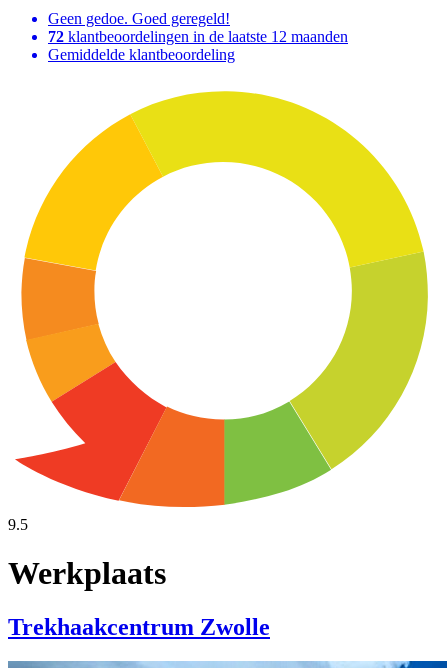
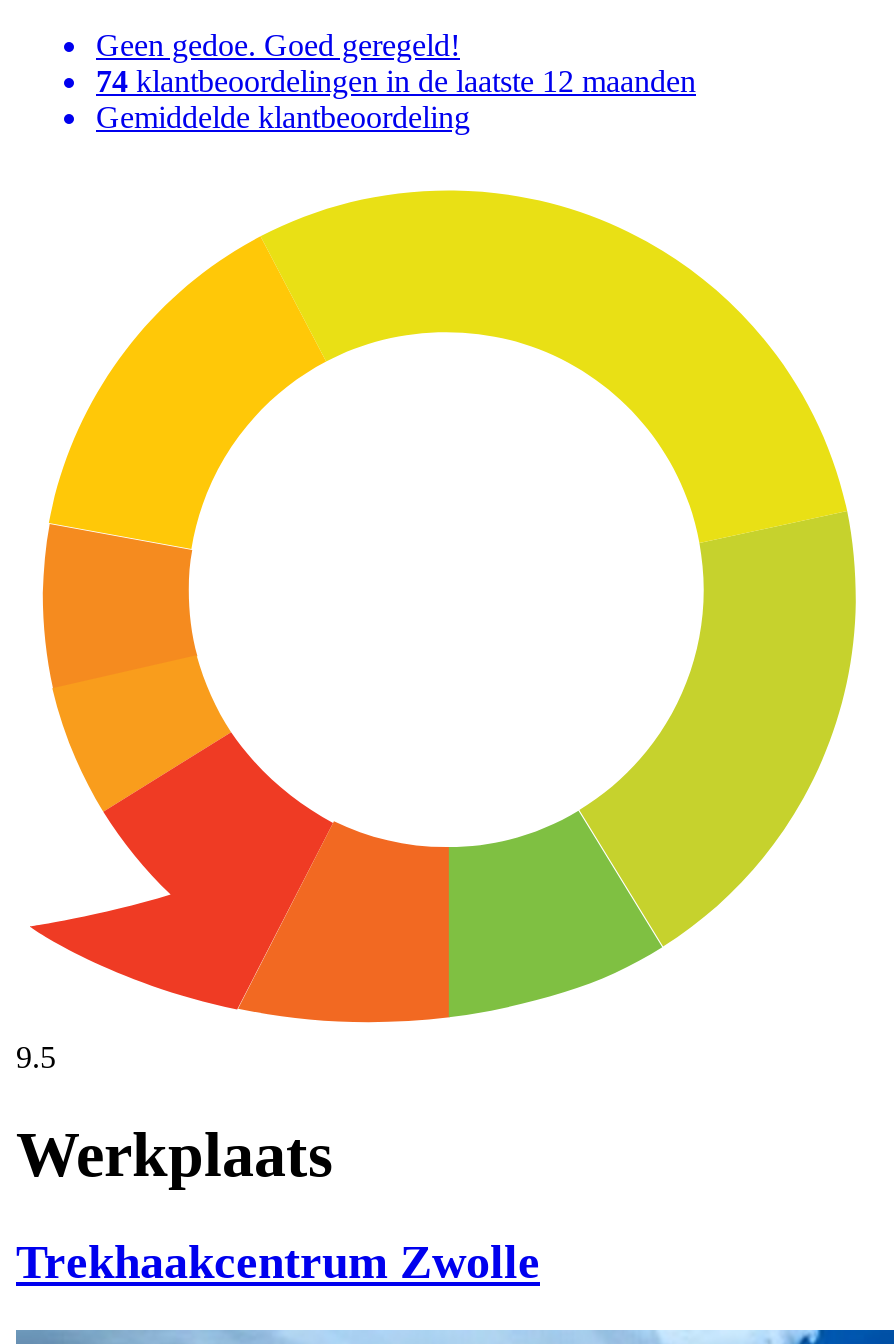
- 72 klantbeoordelingen in de laatste 12 maanden
+ 74 klantbeoordelingen in de laatste 12 maanden
